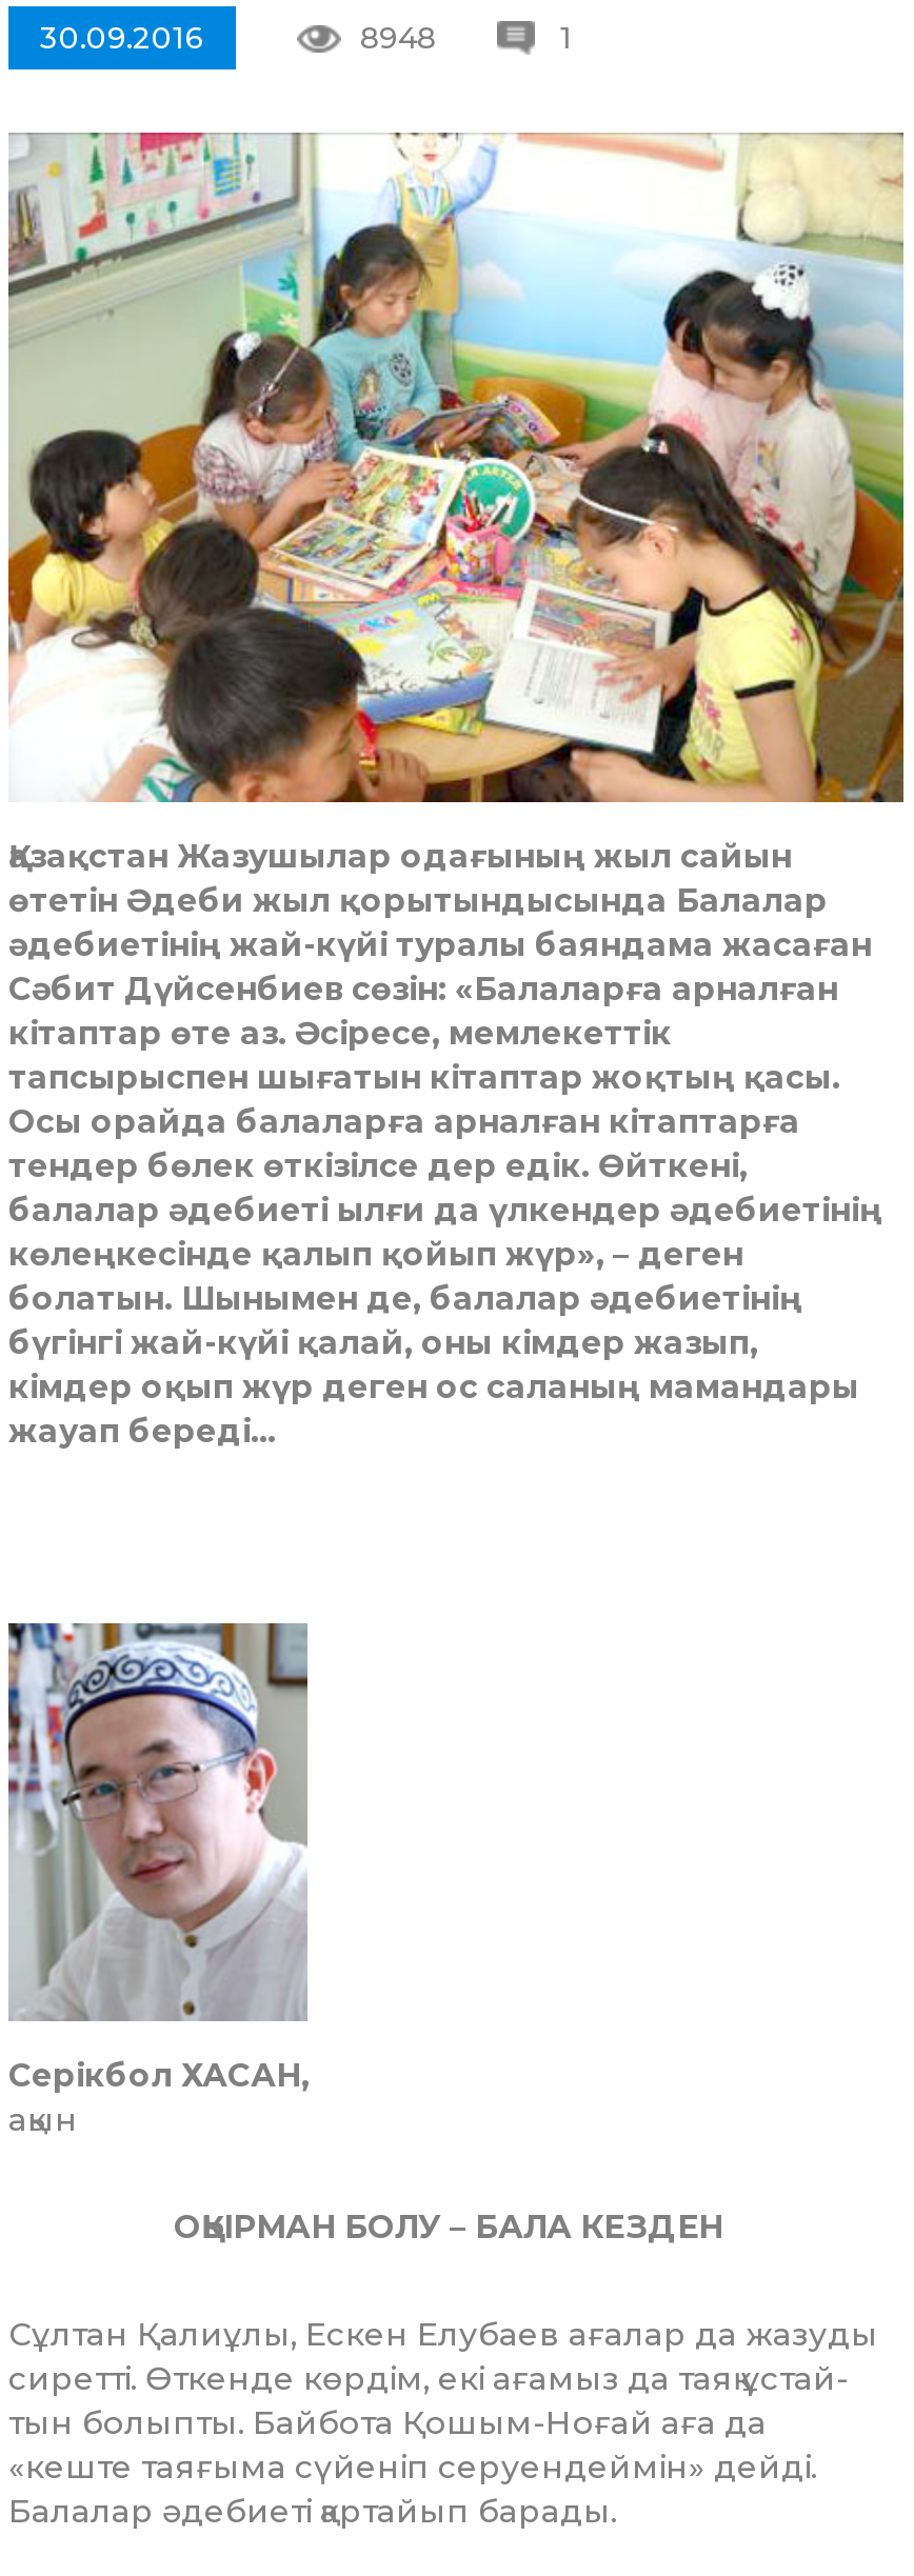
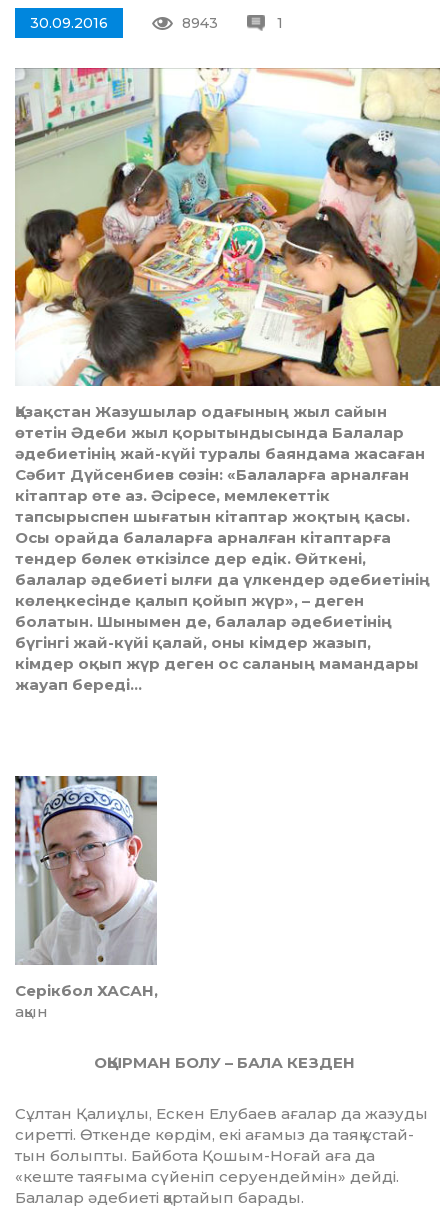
- 8948
+ 8943
